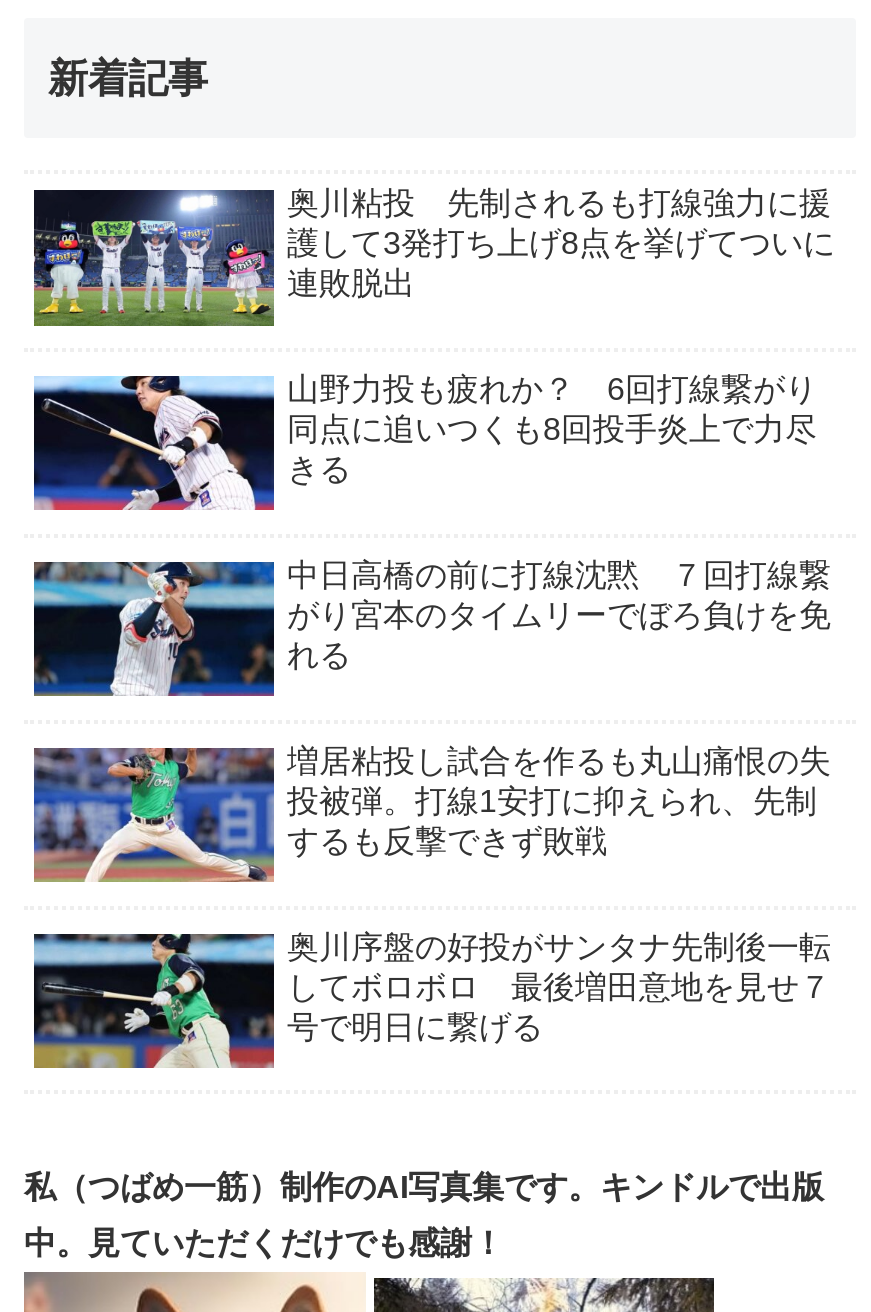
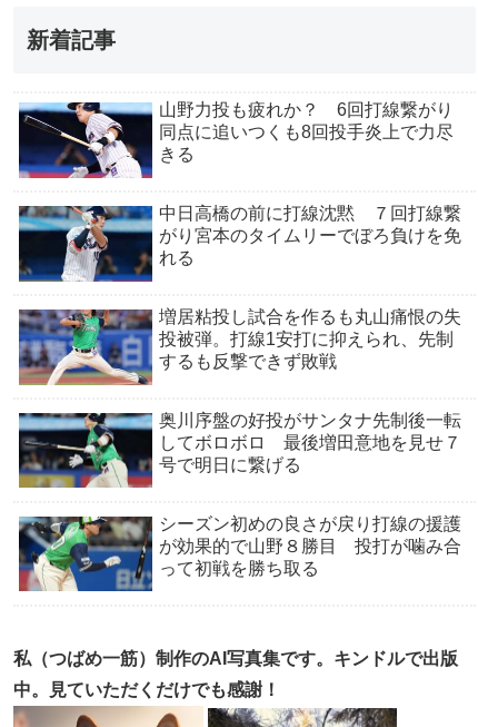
- [image]
- 奥川粘投 先制されるも打線強力に援
- 護して3発打ち上げ8点を挙げてついに
- 連敗脱出

moved up: [image] | 山野力投も疲れか？ 6回打線繋がり | 同点に追いつくも8回投手炎上で力尽 | ... | してボロボロ 最後増田意地を見せ７ | 号で明日に繋げる

+ [image]
+ シーズン初めの良さが戻り打線の援護
+ が効果的で山野８勝目 投打が噛み合
+ って初戦を勝ち取る
